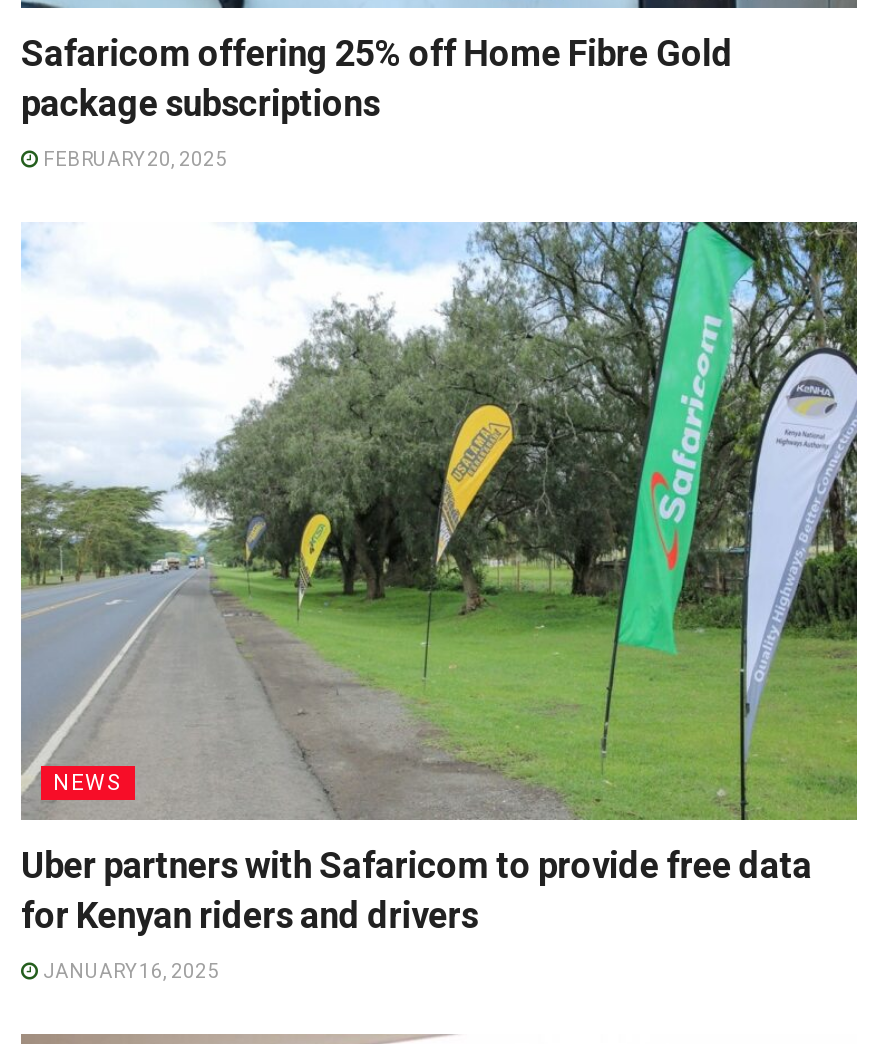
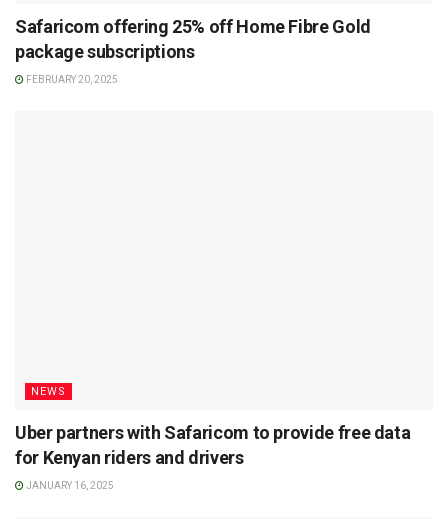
- [image]
